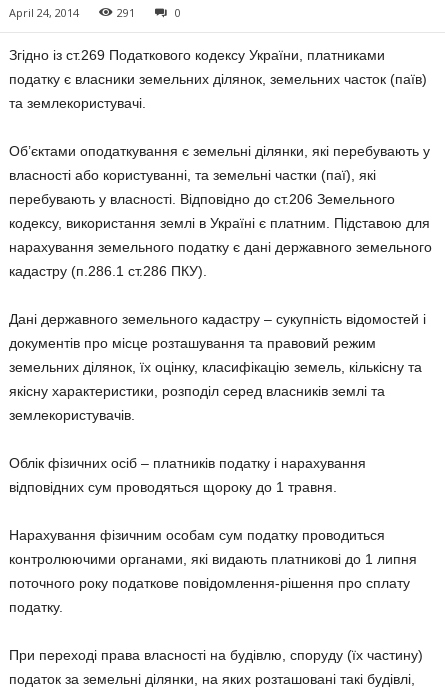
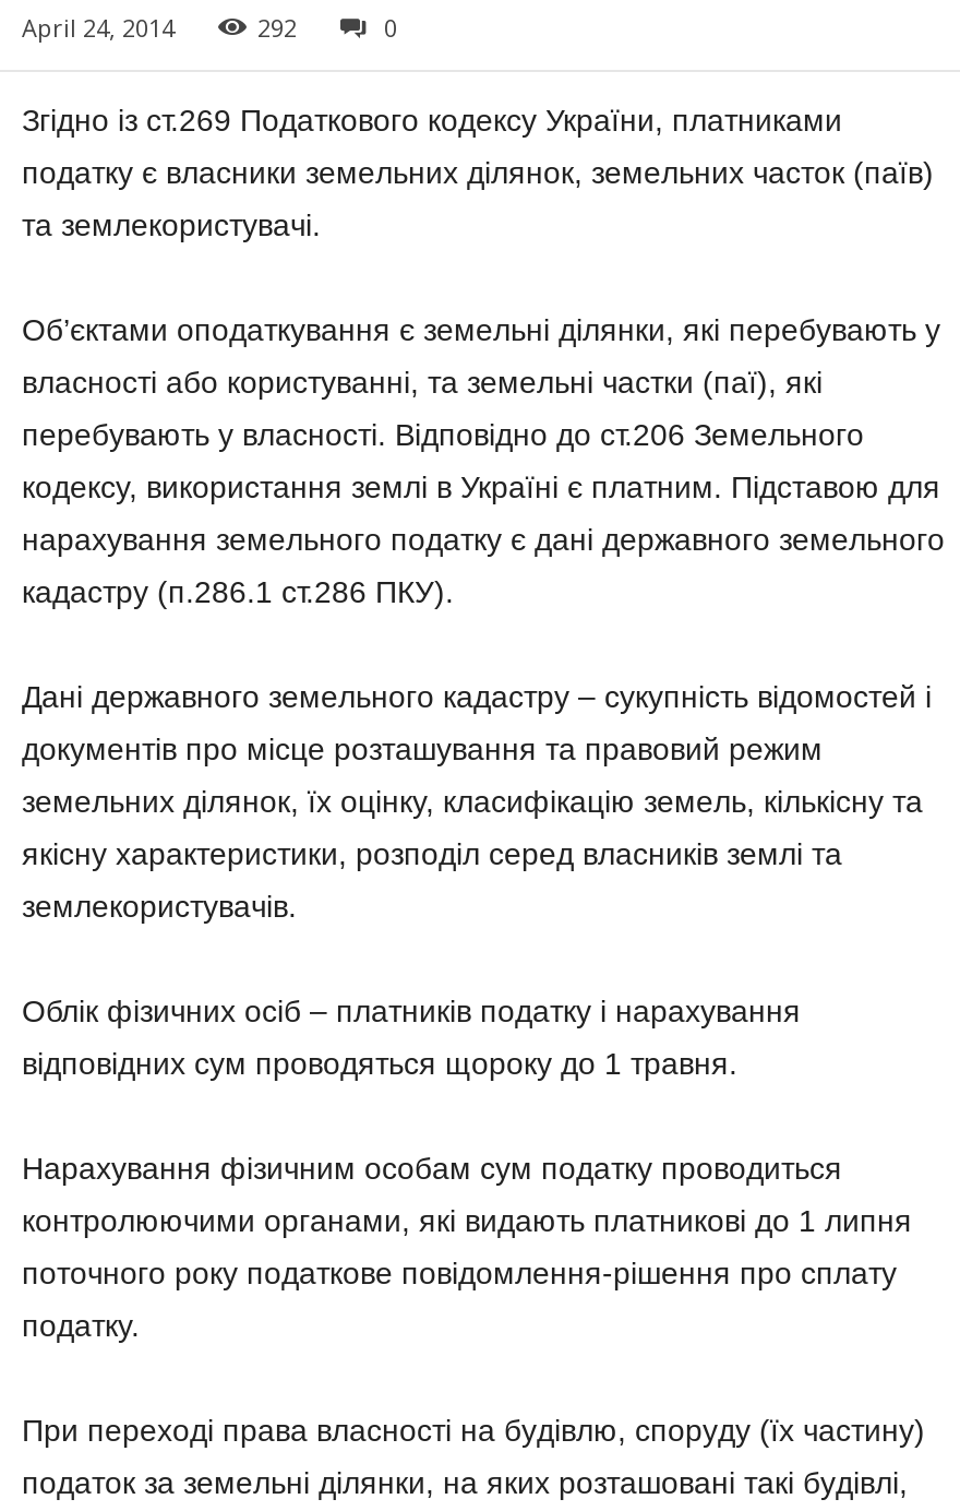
- 291
+ 292
